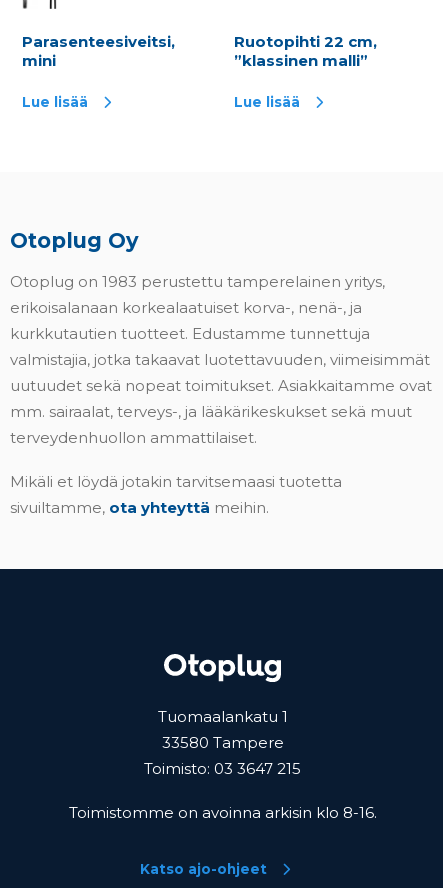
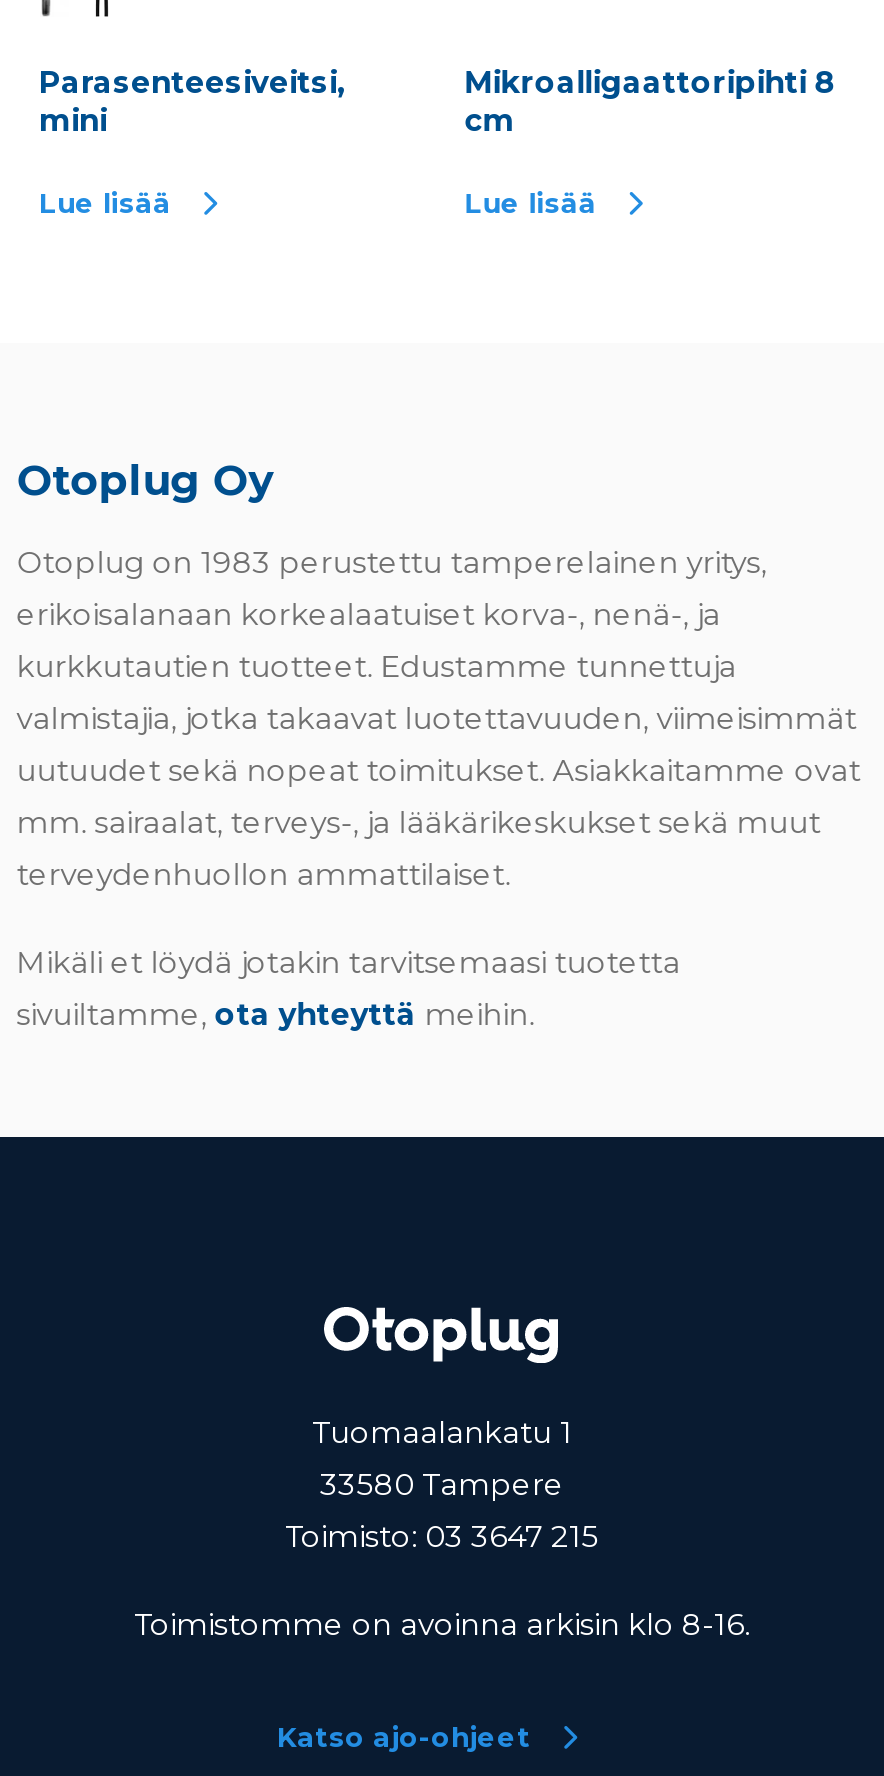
- Ruotopihti 22 cm,
- ”klassinen malli”
+ Mikroalligaattoripihti 8
+ cm
